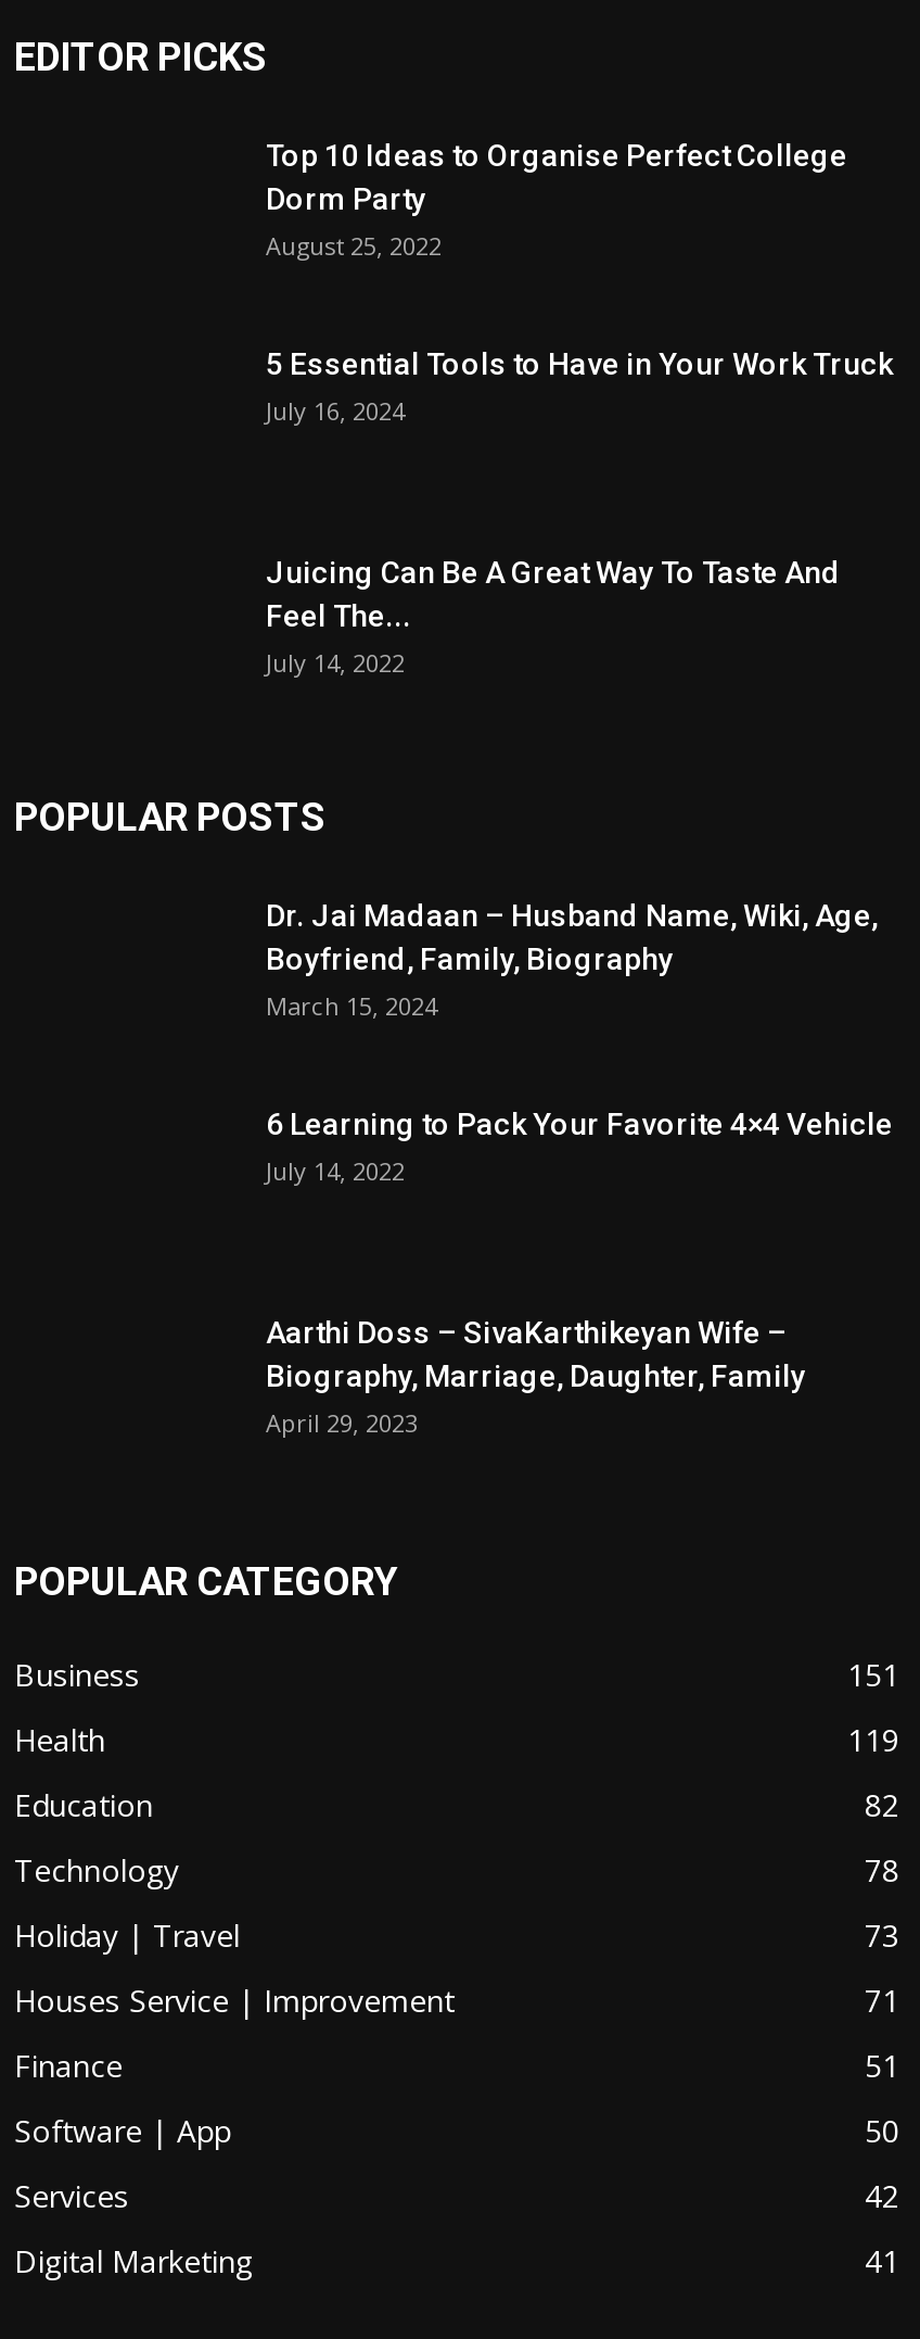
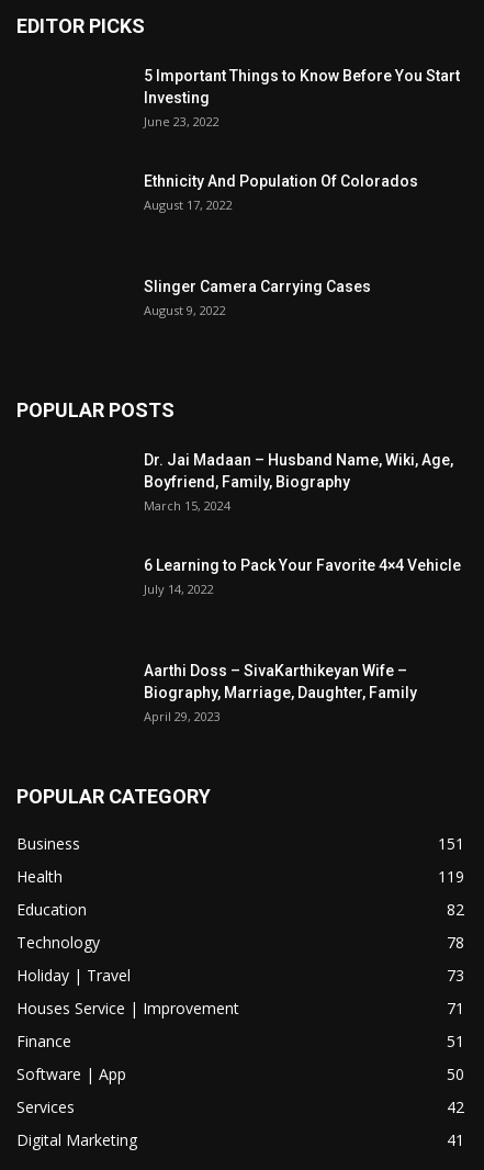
- Top 10 Ideas to Organise Perfect College
- Dorm Party
- August 25, 2022
+ 5 Important Things to Know Before You Start
+ Investing
+ June 23, 2022

- 5 Essential Tools to Have in Your Work Truck
- July 16, 2024
+ Ethnicity And Population Of Colorados
+ August 17, 2022

- Juicing Can Be A Great Way To Taste And
- Feel The...
- July 14, 2022
+ Slinger Camera Carrying Cases
+ August 9, 2022
